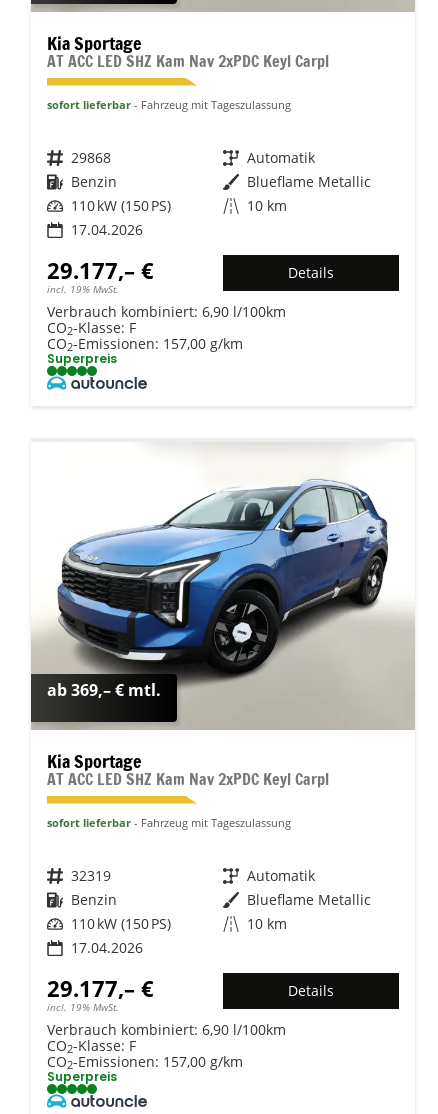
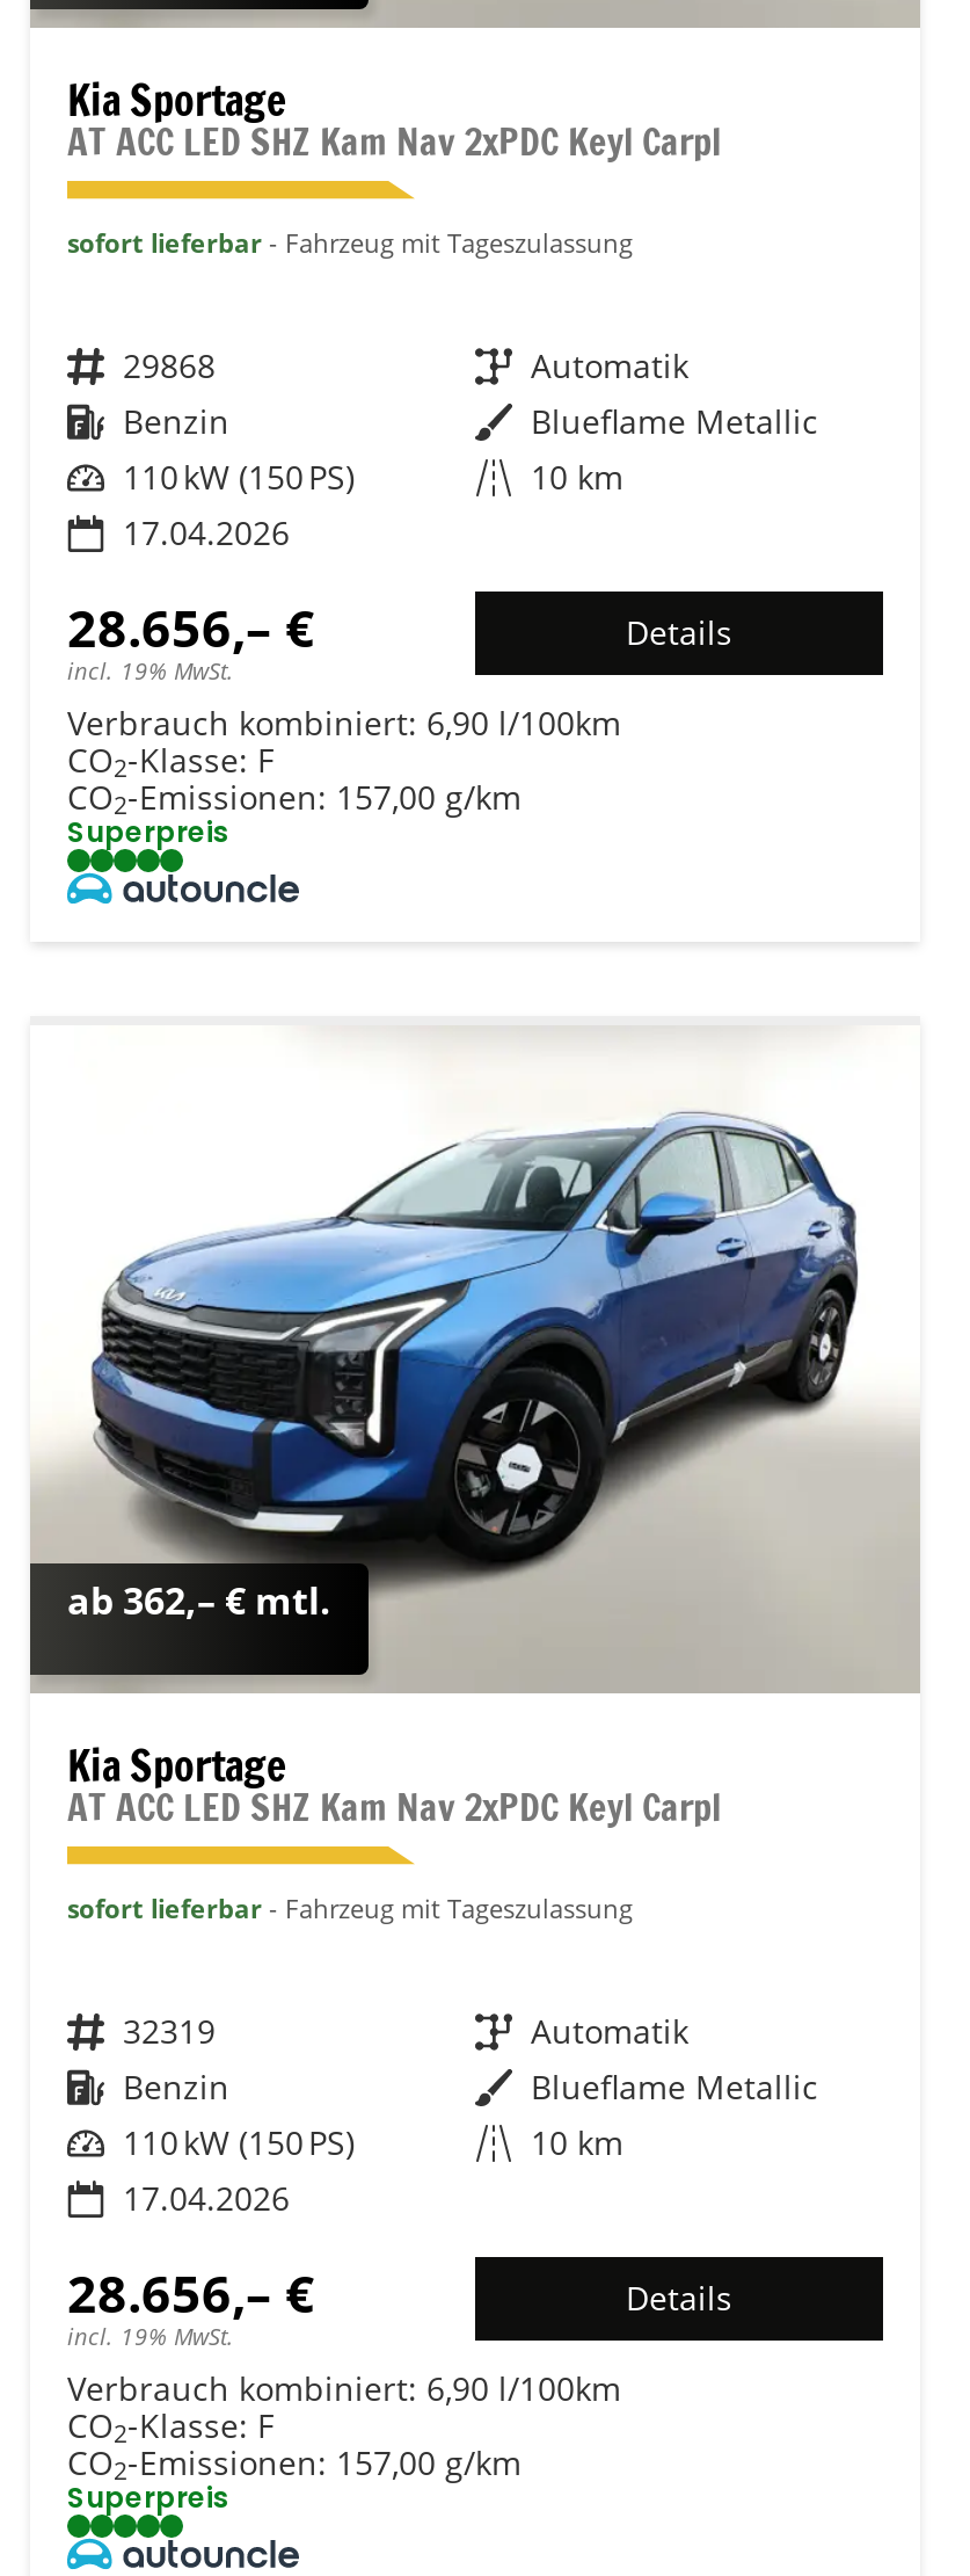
- 29.177,– €
+ 28.656,– €

- ab 369,– € mtl.
+ ab 362,– € mtl.

- 29.177,– €
+ 28.656,– €
